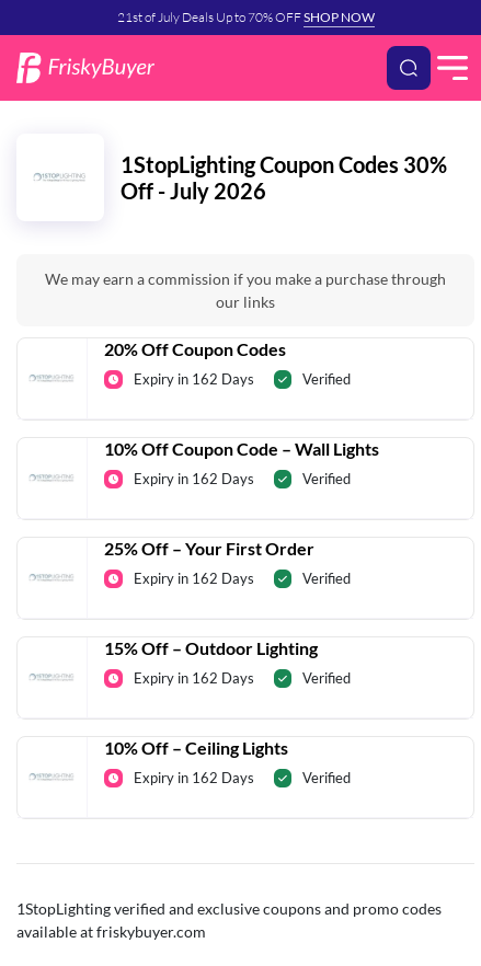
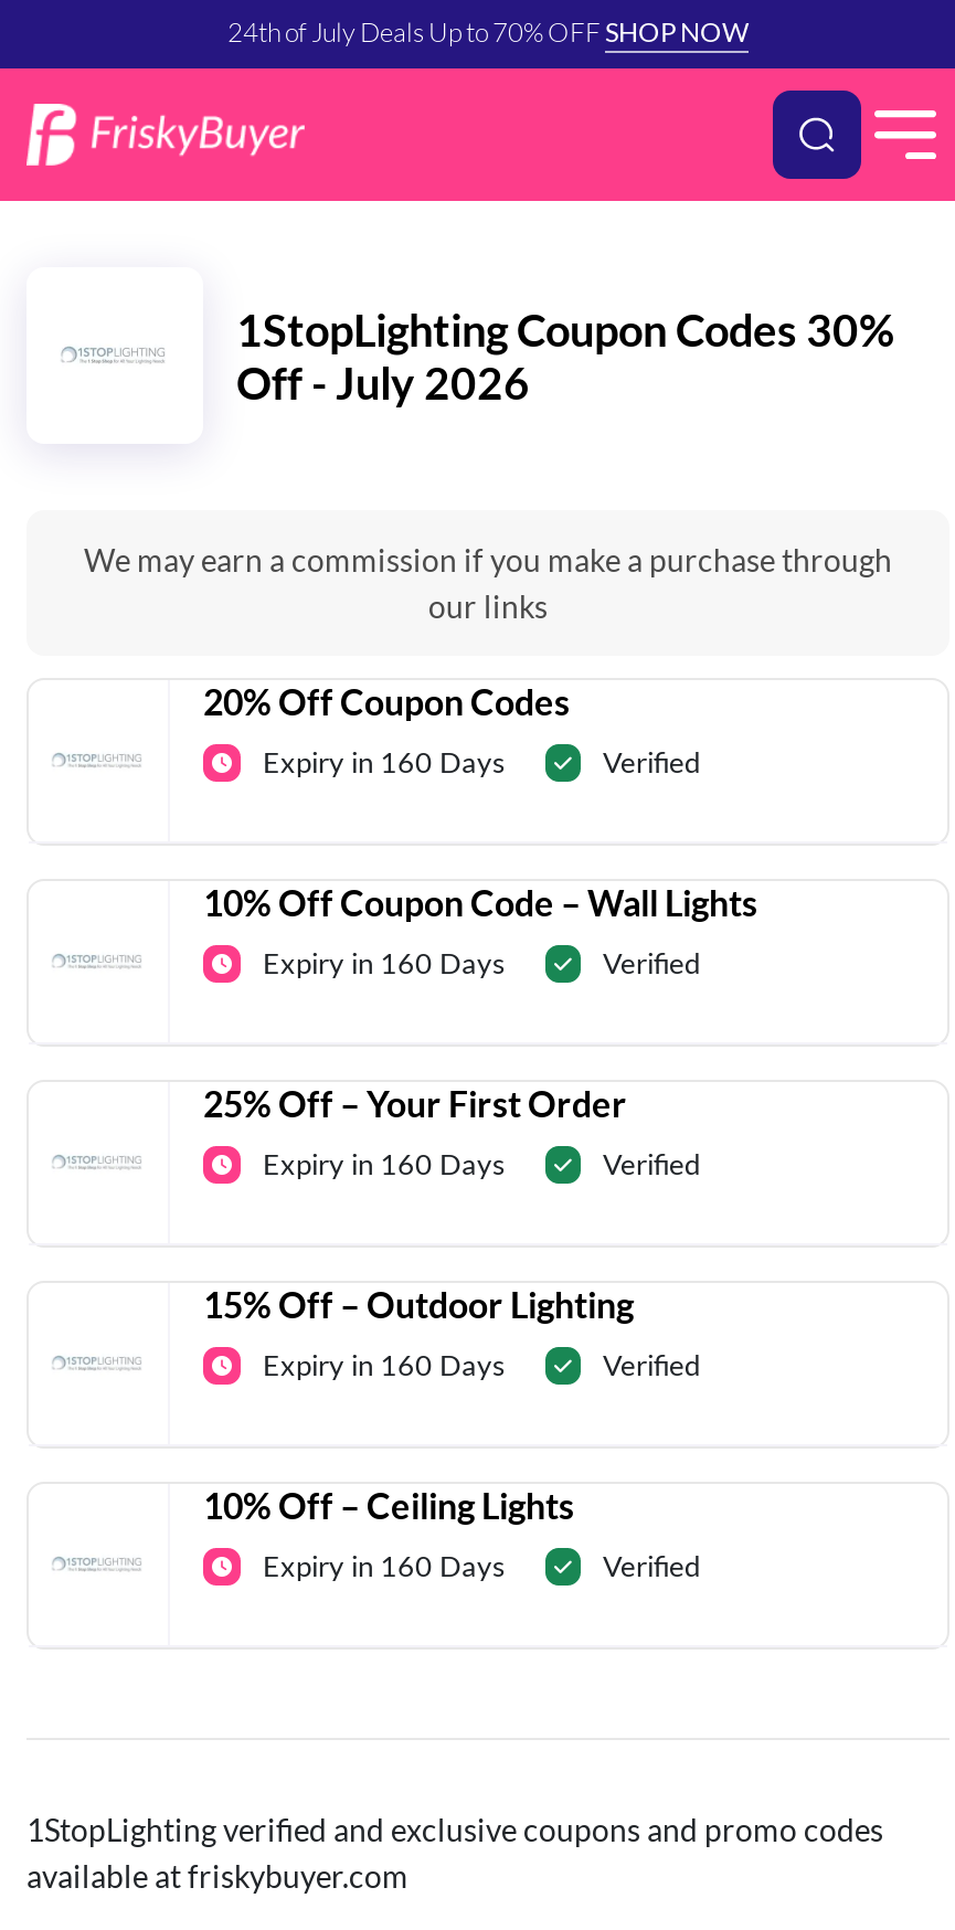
- 21st of July Deals Up to 70% OFF SHOP NOW
+ 24th of July Deals Up to 70% OFF SHOP NOW

- Expiry in 162 Days
+ Expiry in 160 Days

- Expiry in 162 Days
+ Expiry in 160 Days

- Expiry in 162 Days
+ Expiry in 160 Days

- Expiry in 162 Days
+ Expiry in 160 Days

- Expiry in 162 Days
+ Expiry in 160 Days
